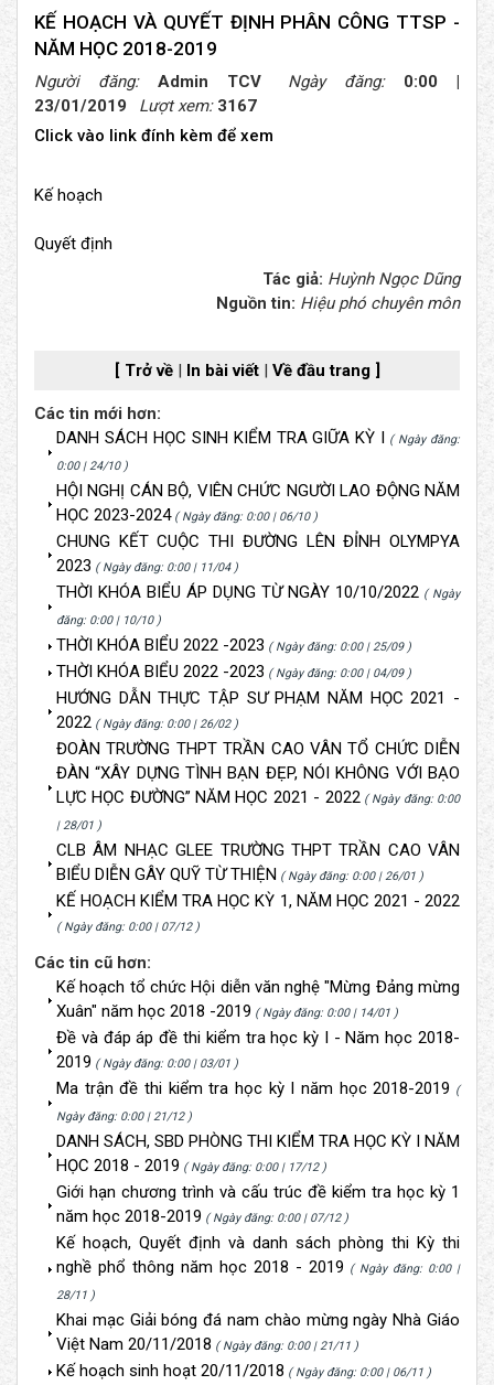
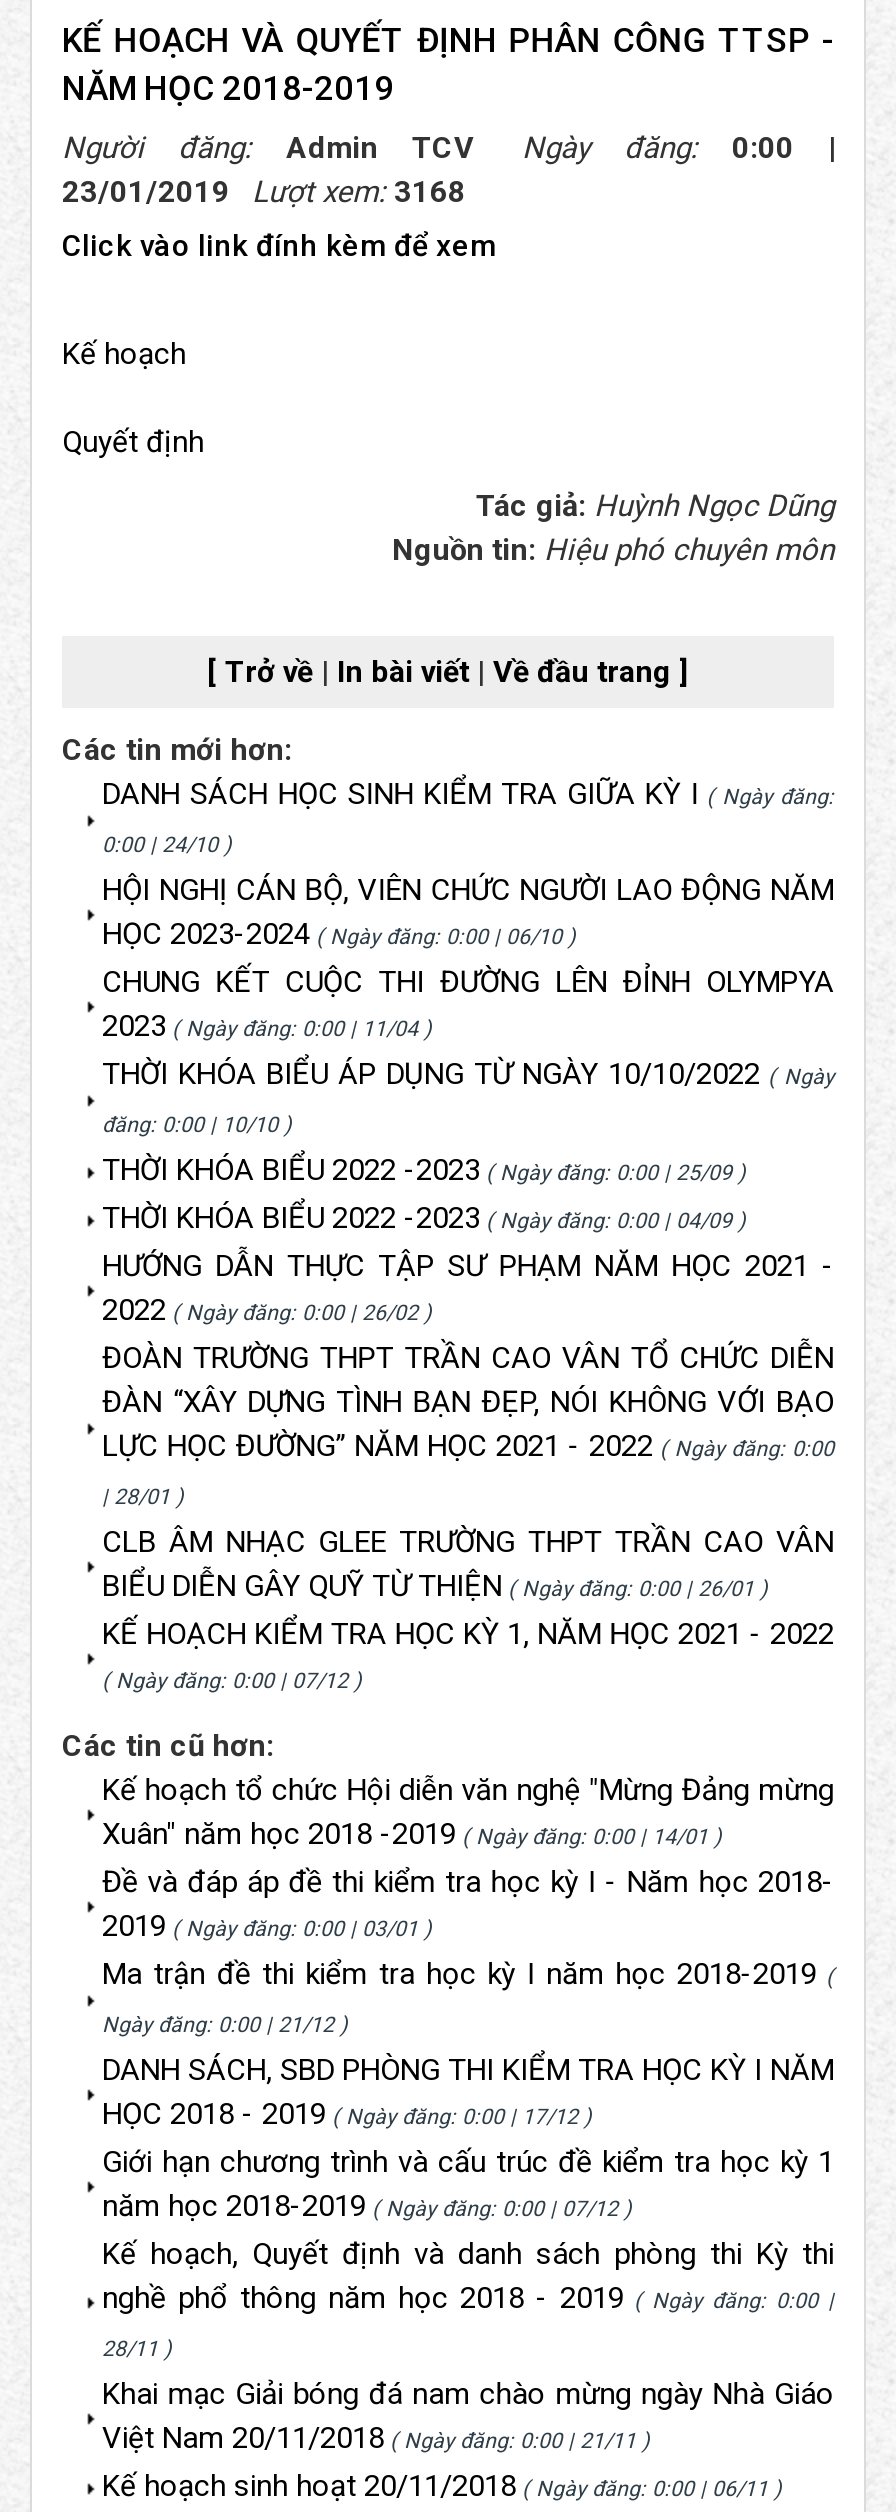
- 23/01/2019 Lượt xem: 3167
+ 23/01/2019 Lượt xem: 3168
